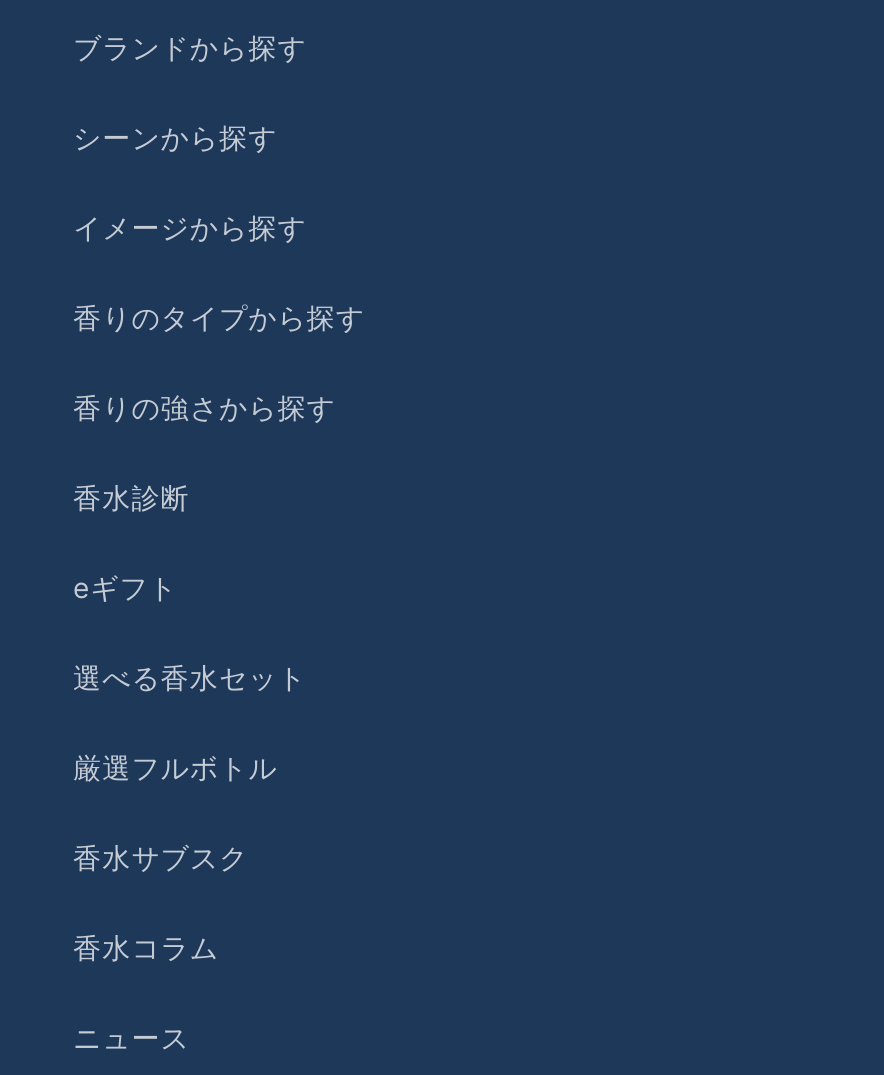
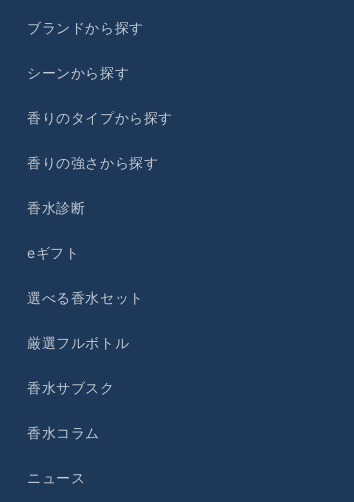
- イメージから探す
